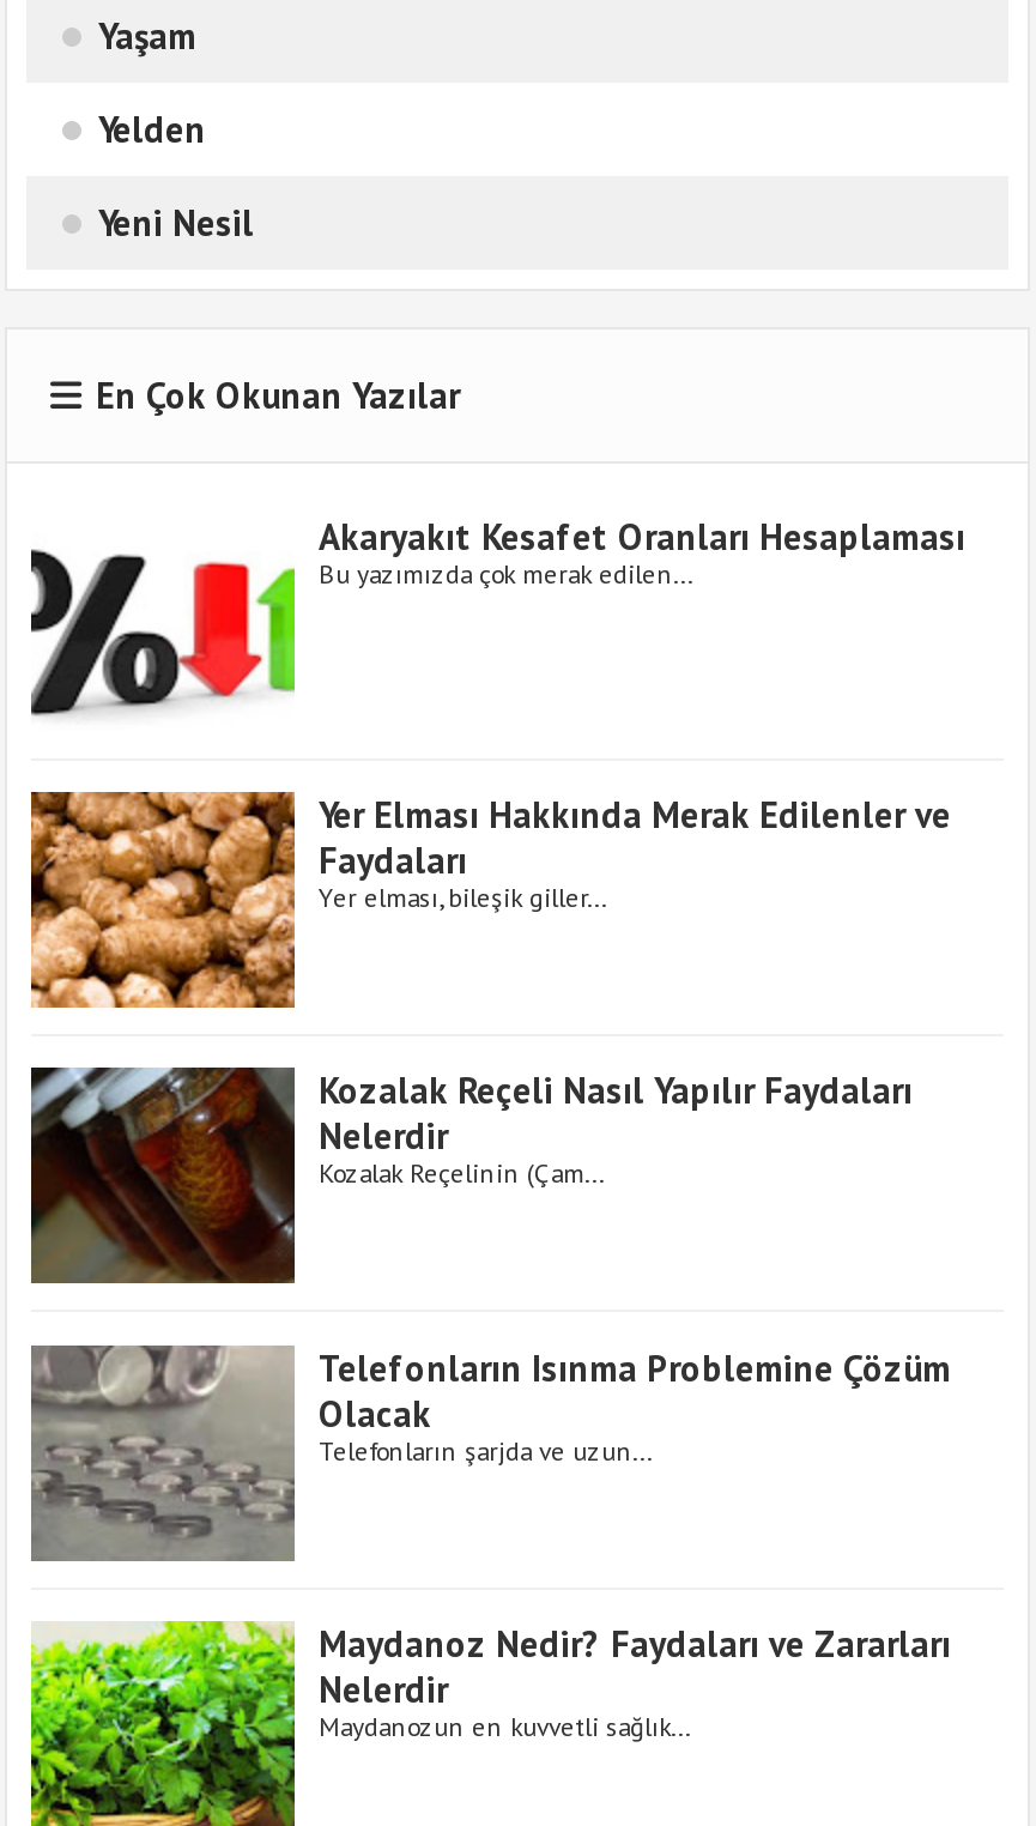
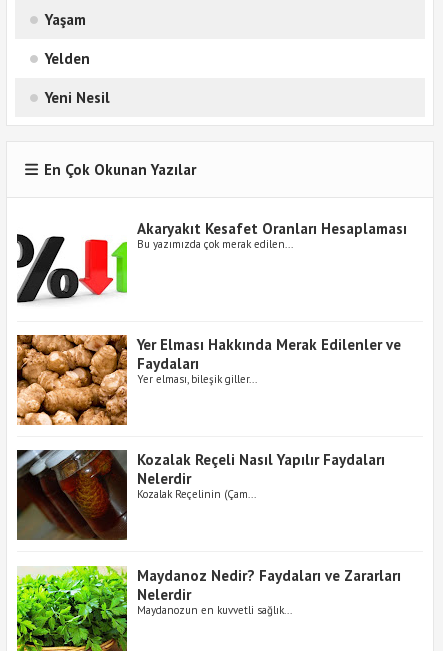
- [image]
- Telefonların Isınma Problemine Çözüm
- Olacak
- Telefonların şarjda ve uzun...
